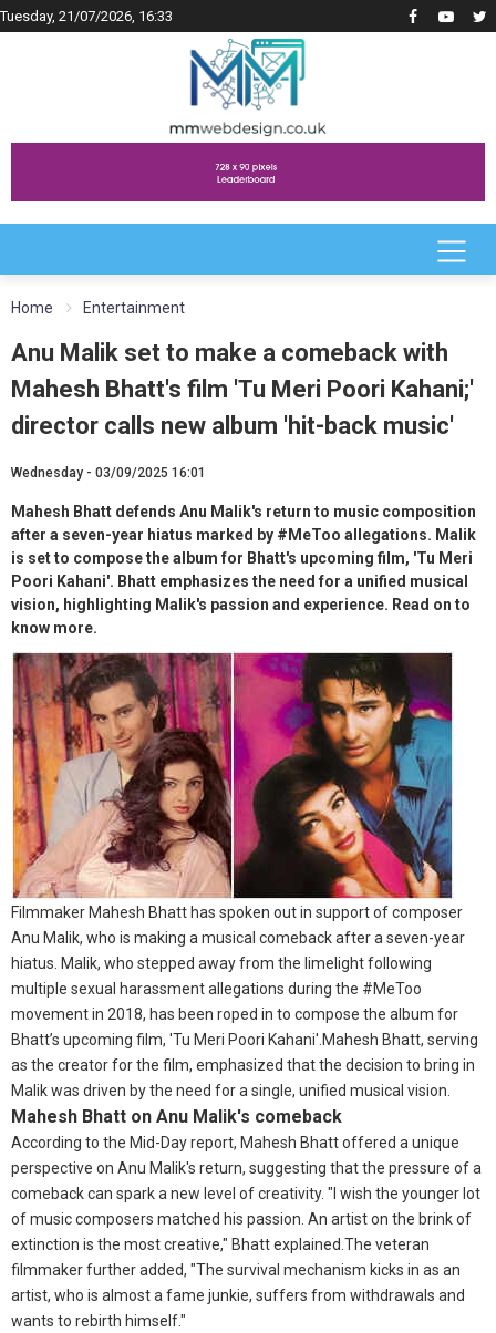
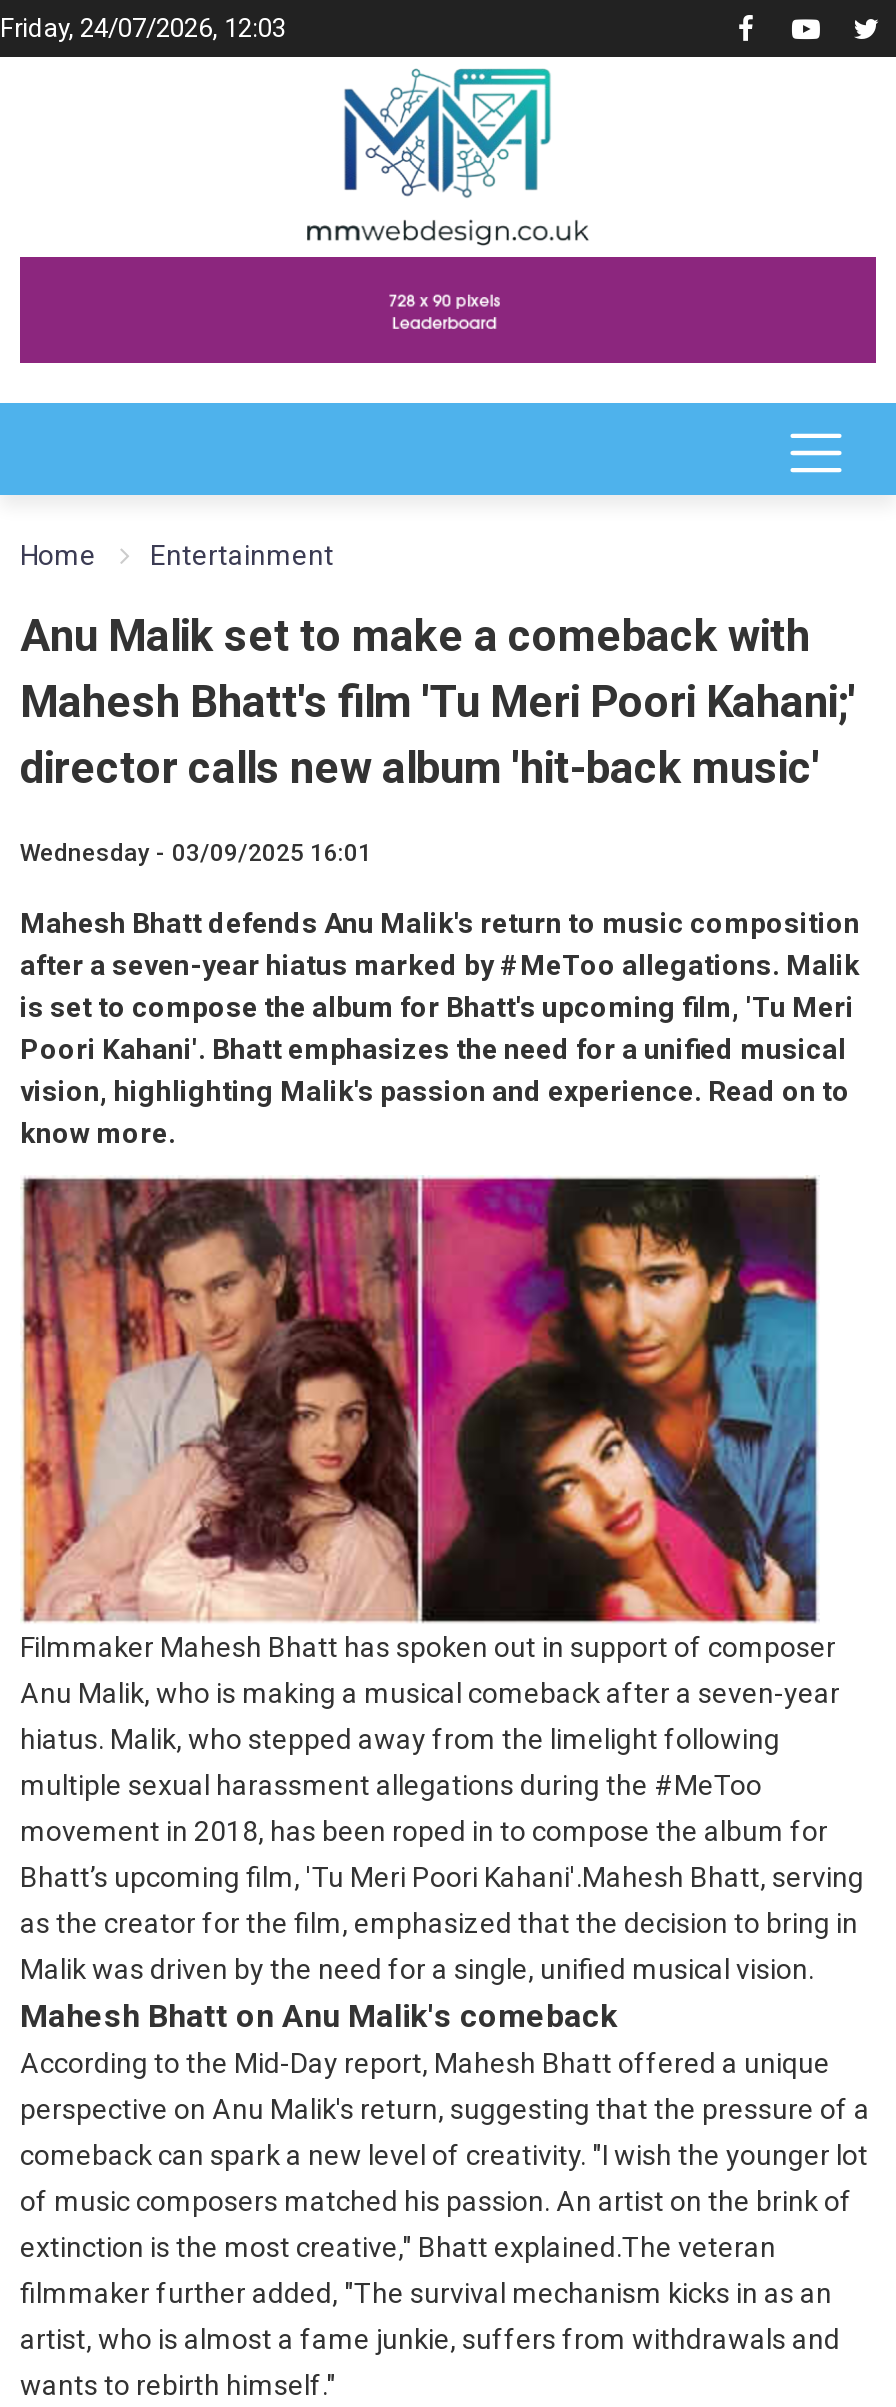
- Tuesday, 21/07/2026, 16:33
+ Friday, 24/07/2026, 12:03
